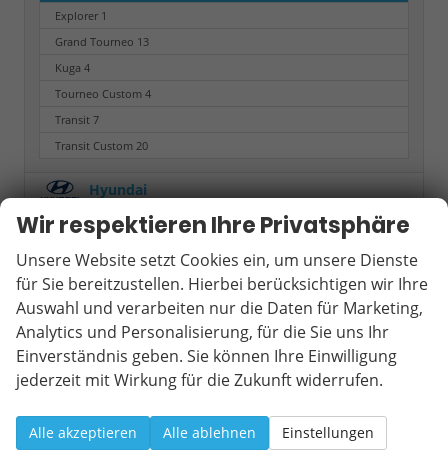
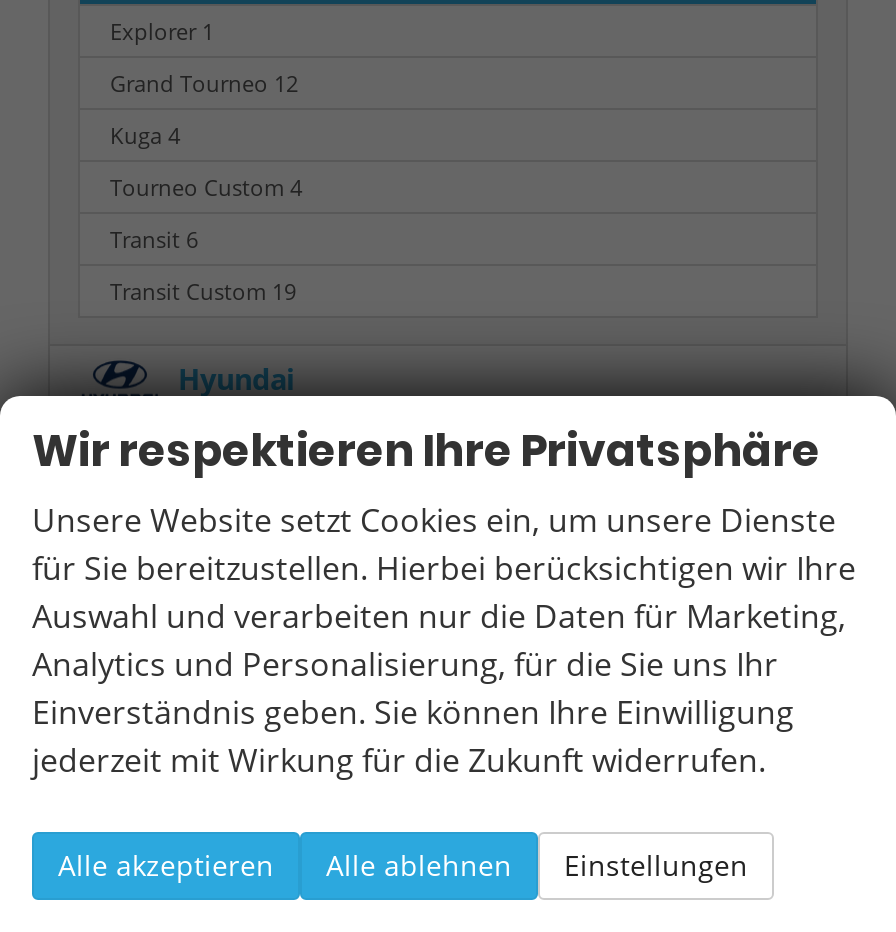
- Grand Tourneo 13
+ Grand Tourneo 12

- Transit 7
+ Transit 6

- Transit Custom 20
+ Transit Custom 19
